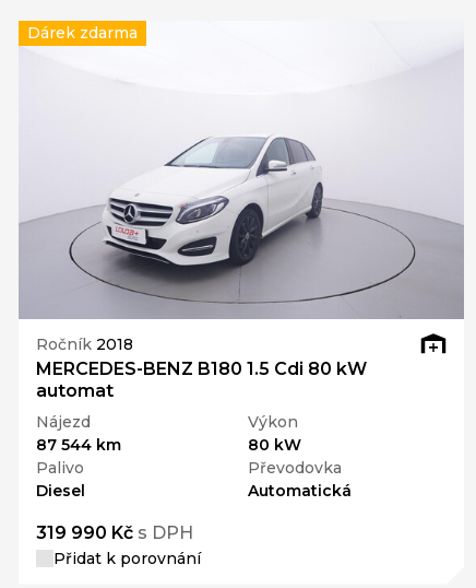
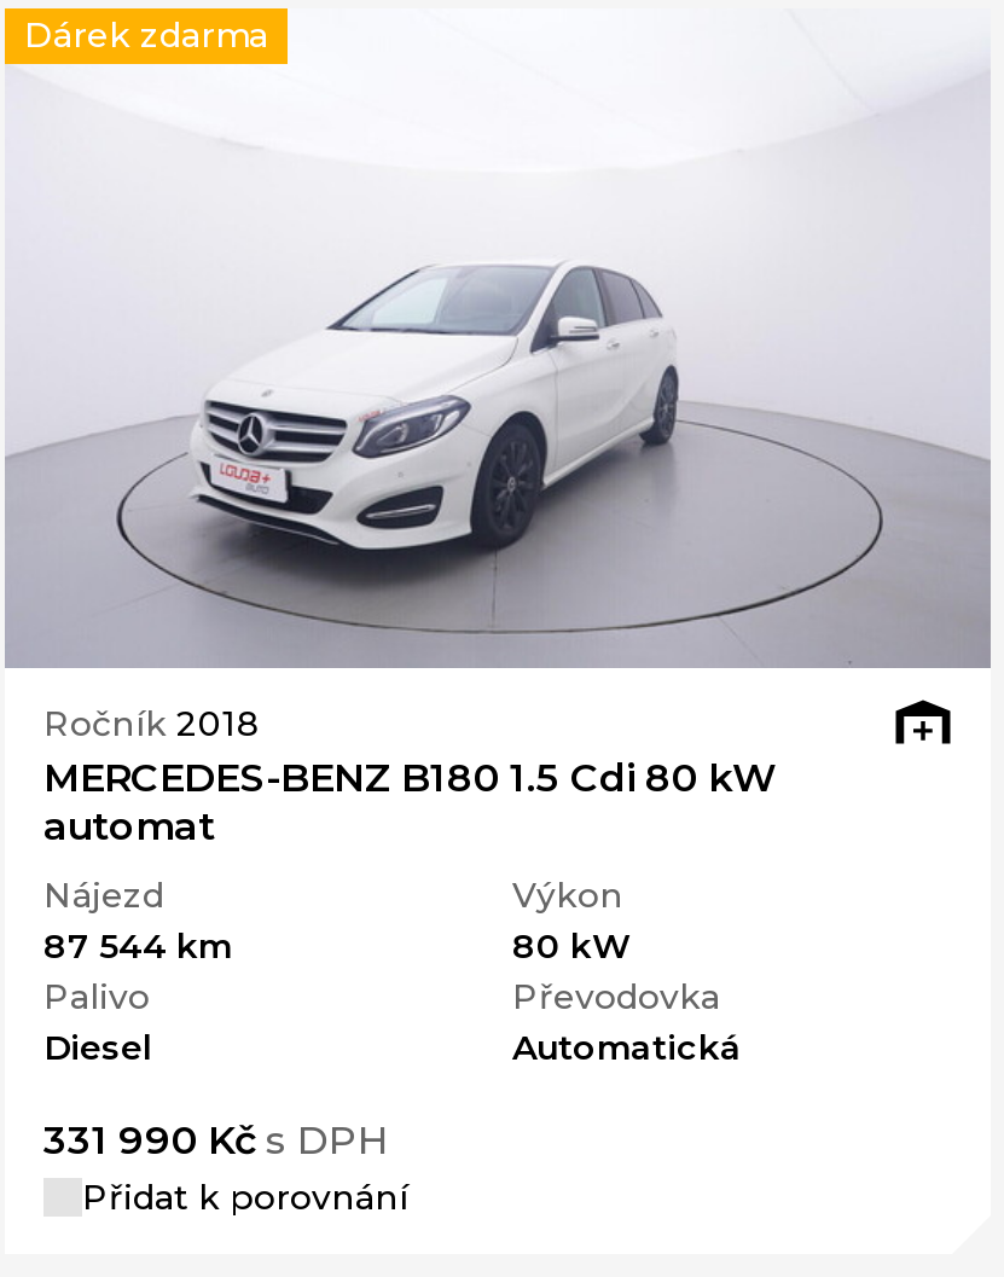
- 319 990 Kč s DPH
+ 331 990 Kč s DPH
